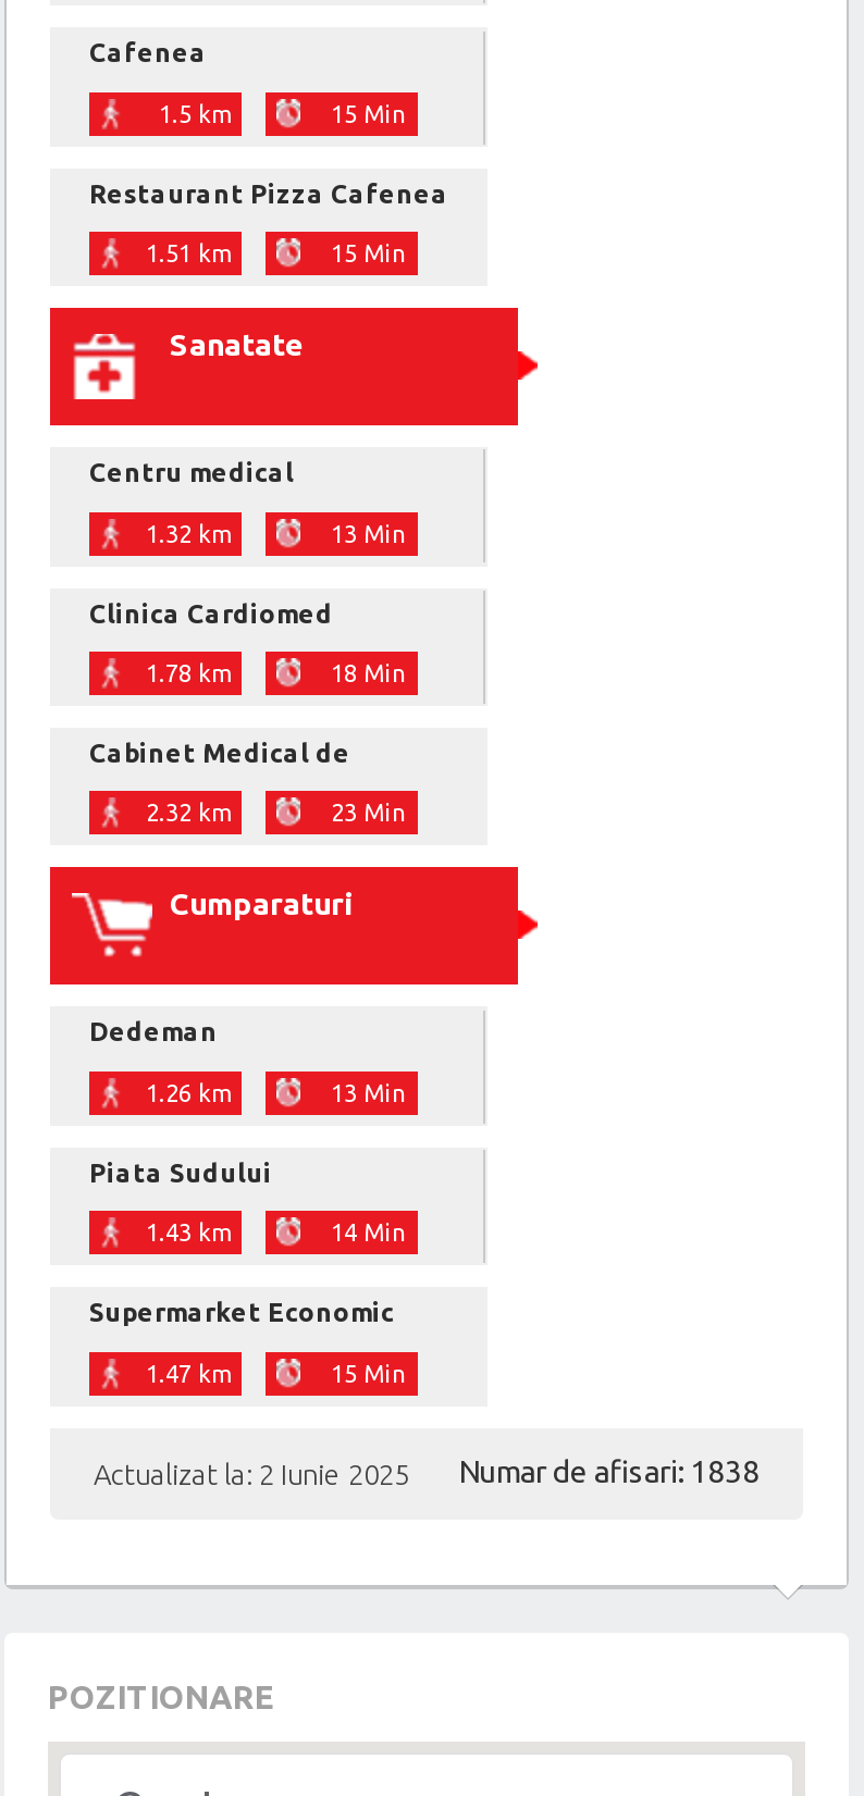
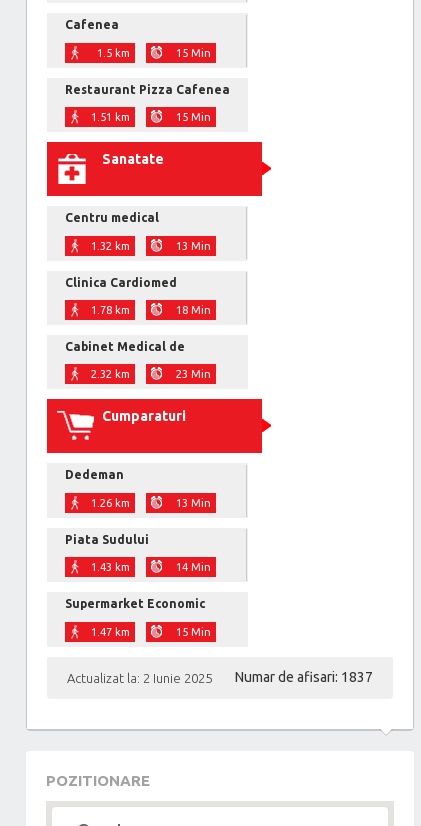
- Numar de afisari: 1838
+ Numar de afisari: 1837
